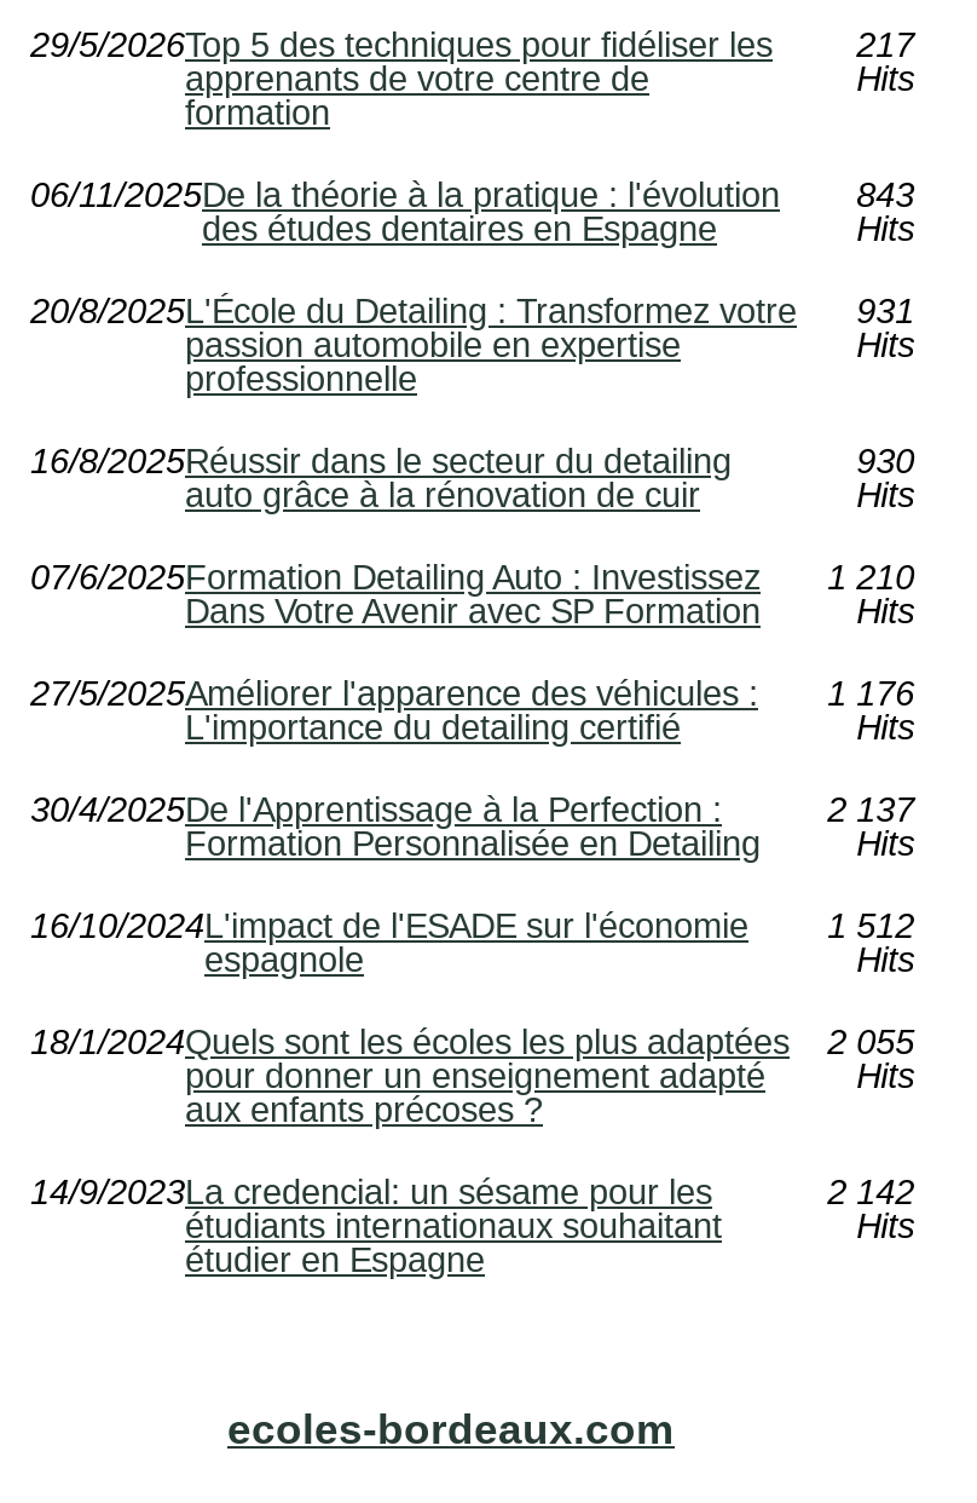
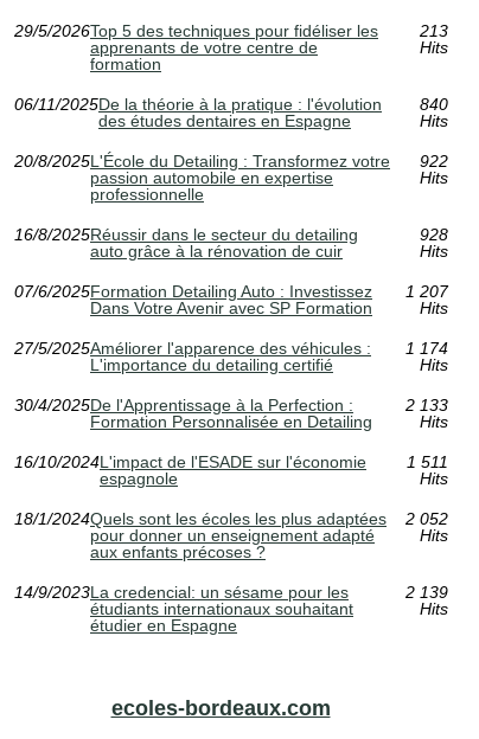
- 217
+ 213

- 06/11/2025De la théorie à la pratique : l'évolution 843
+ 06/11/2025De la théorie à la pratique : l'évolution 840

- 20/8/2025 L'École du Detailing : Transformez votre 931
+ 20/8/2025 L'École du Detailing : Transformez votre 922

- 930
+ 928

- 07/6/2025Formation Detailing Auto : Investissez 1 210
+ 07/6/2025Formation Detailing Auto : Investissez 1 207

- 27/5/2025Améliorer l'apparence des véhicules : 1 176
+ 27/5/2025Améliorer l'apparence des véhicules : 1 174

- 2 137
+ 2 133

- 1 512
+ 1 511

- 18/1/2024Quels sont les écoles les plus adaptées 2 055
+ 18/1/2024Quels sont les écoles les plus adaptées 2 052

- 2 142
+ 2 139
